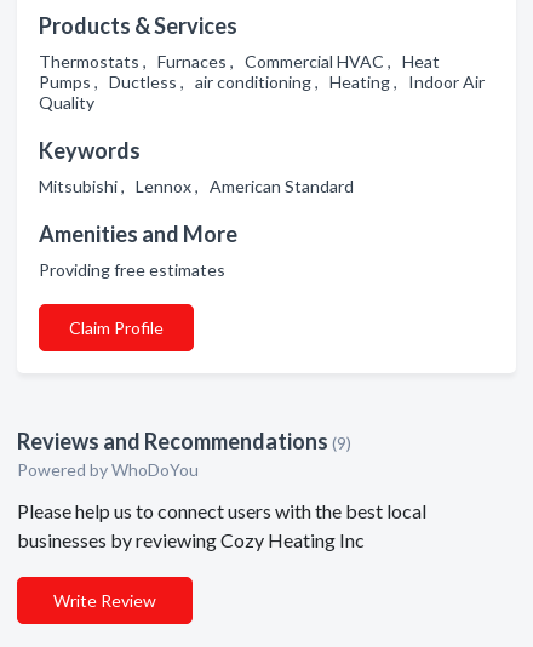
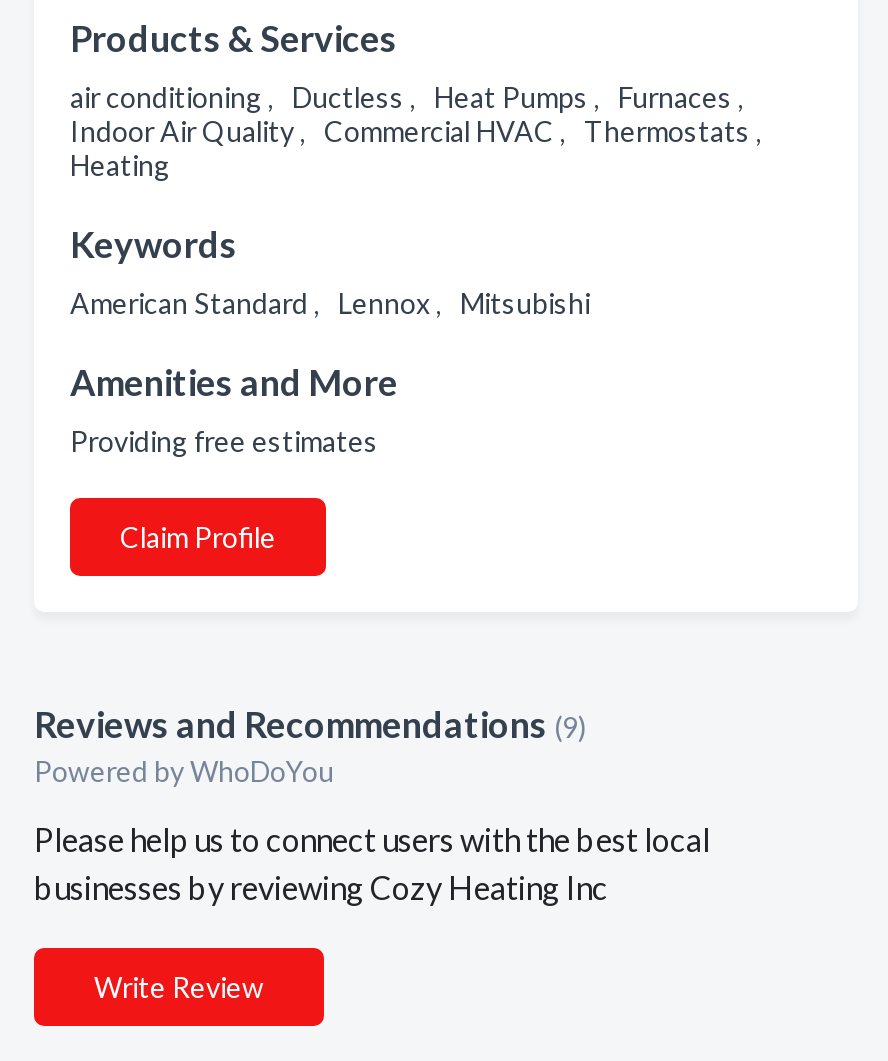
- Thermostats , Furnaces , Commercial HVAC , Heat
- Pumps , Ductless , air conditioning , Heating , Indoor Air
- Quality
+ air conditioning , Ductless , Heat Pumps , Furnaces ,
+ Indoor Air Quality , Commercial HVAC , Thermostats ,
+ Heating

- Mitsubishi , Lennox , American Standard
+ American Standard , Lennox , Mitsubishi
